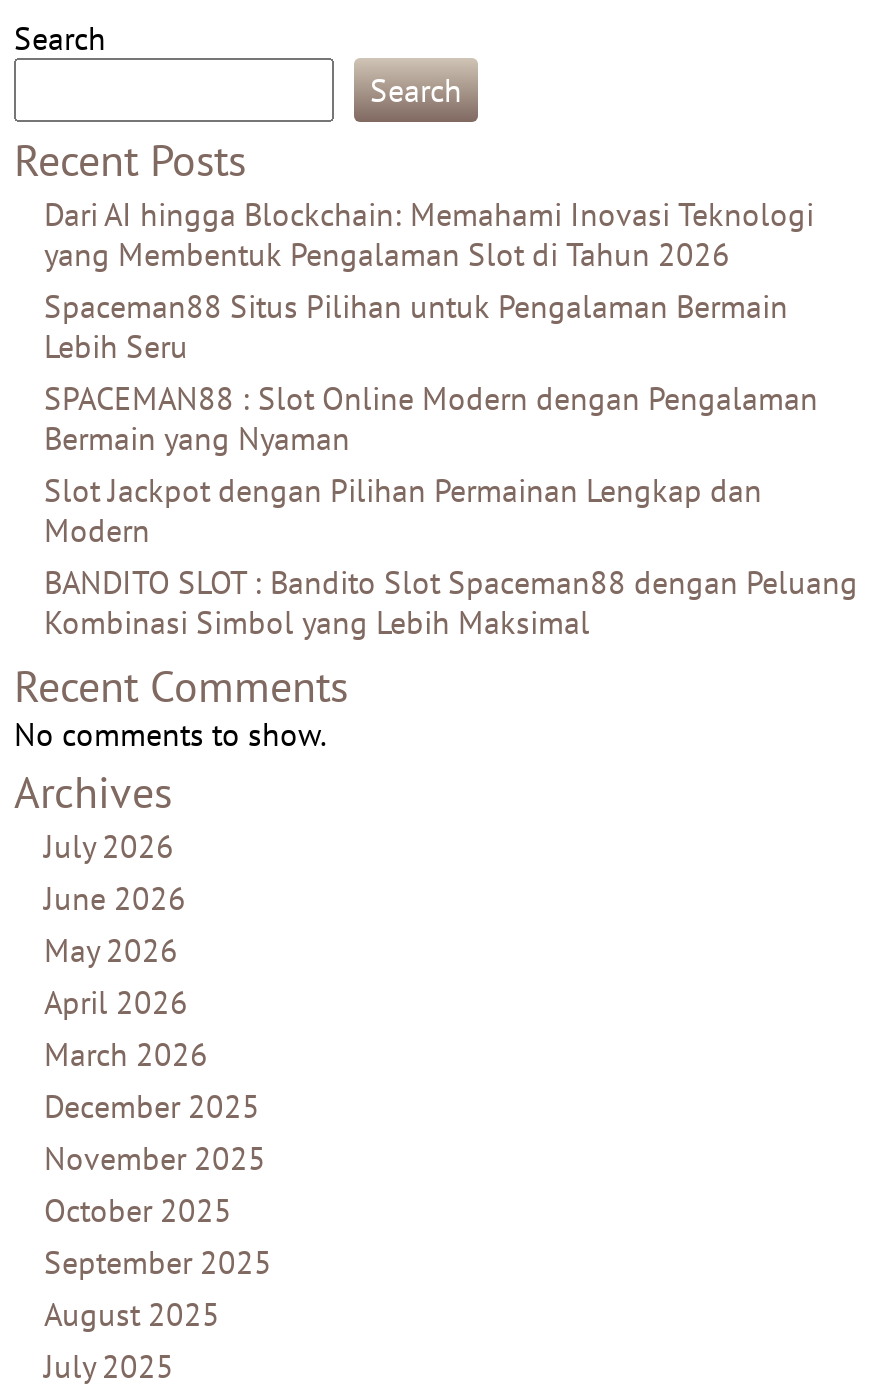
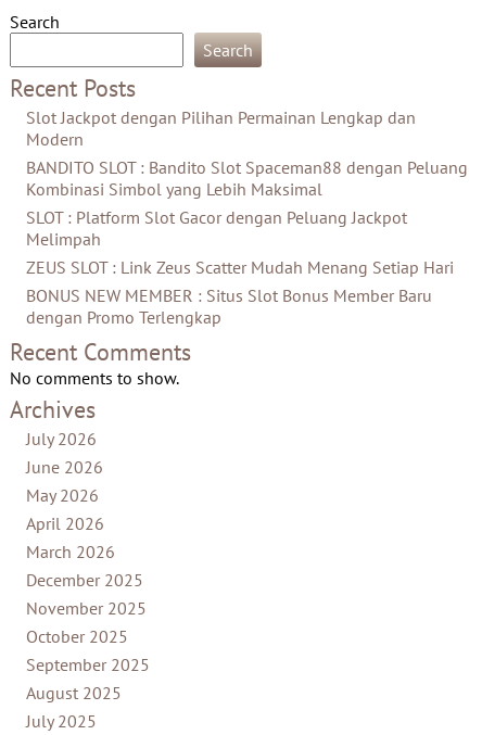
- Dari AI hingga Blockchain: Memahami Inovasi Teknologi
- yang Membentuk Pengalaman Slot di Tahun 2026
- Spaceman88 Situs Pilihan untuk Pengalaman Bermain
- Lebih Seru
- SPACEMAN88 : Slot Online Modern dengan Pengalaman
- Bermain yang Nyaman

moved up: Slot Jackpot dengan Pilihan Permainan Lengkap dan | Modern | BANDITO SLOT : Bandito Slot Spaceman88 dengan Peluang | Kombinasi Simbol yang Lebih Maksimal

+ SLOT : Platform Slot Gacor dengan Peluang Jackpot
+ Melimpah
+ ZEUS SLOT : Link Zeus Scatter Mudah Menang Setiap Hari
+ BONUS NEW MEMBER : Situs Slot Bonus Member Baru
+ dengan Promo Terlengkap
